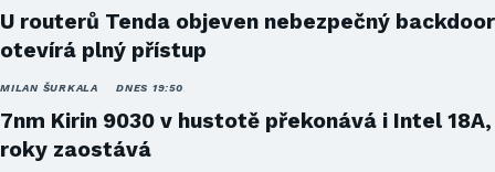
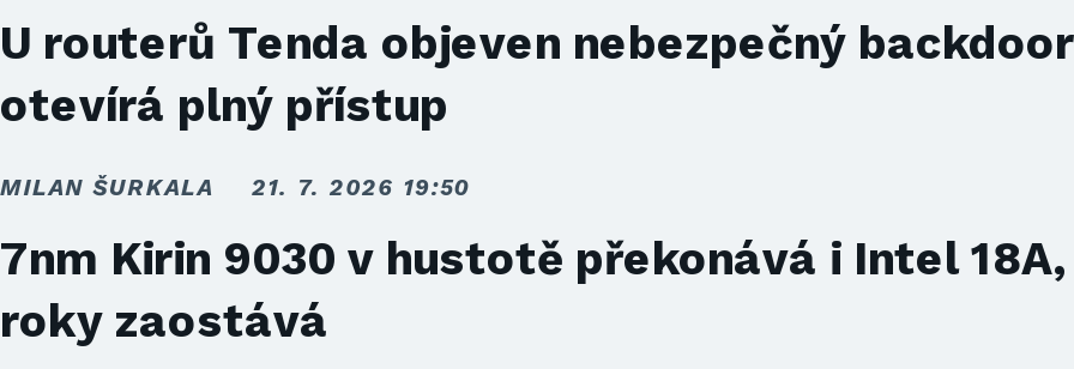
- MILAN ŠURKALA DNES 19:50
+ MILAN ŠURKALA 21. 7. 2026 19:50
